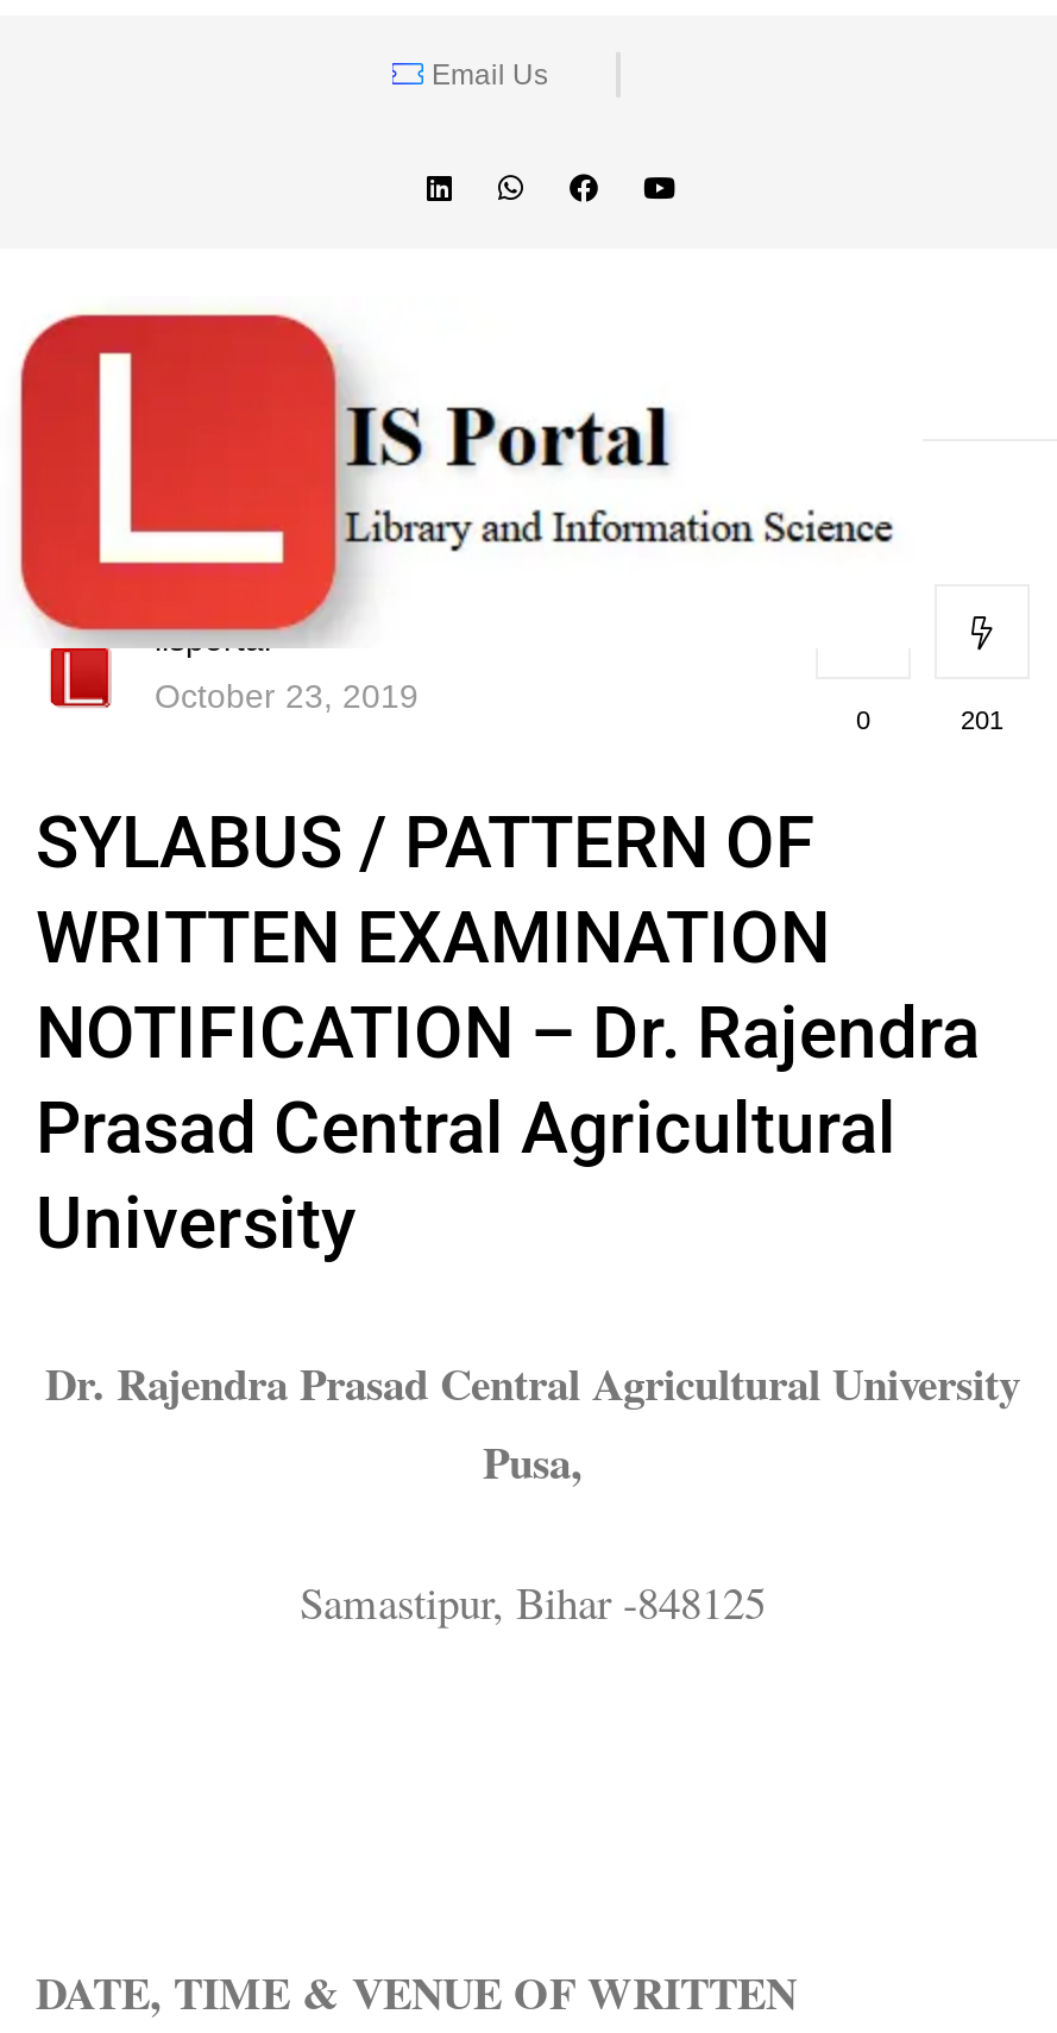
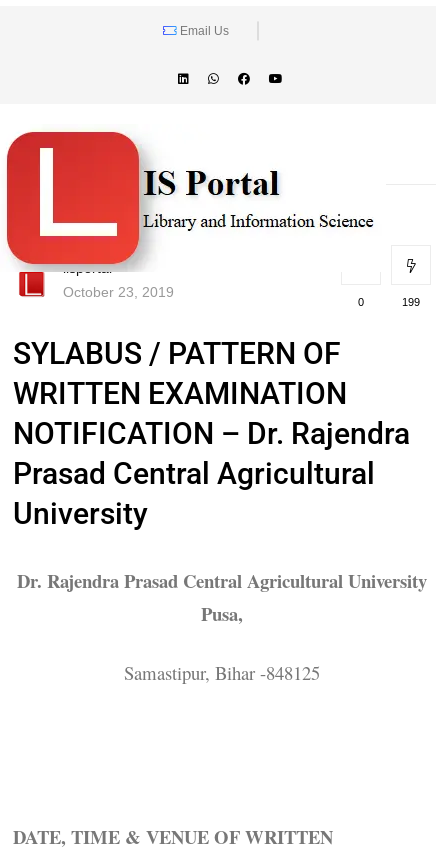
- 201
+ 199
